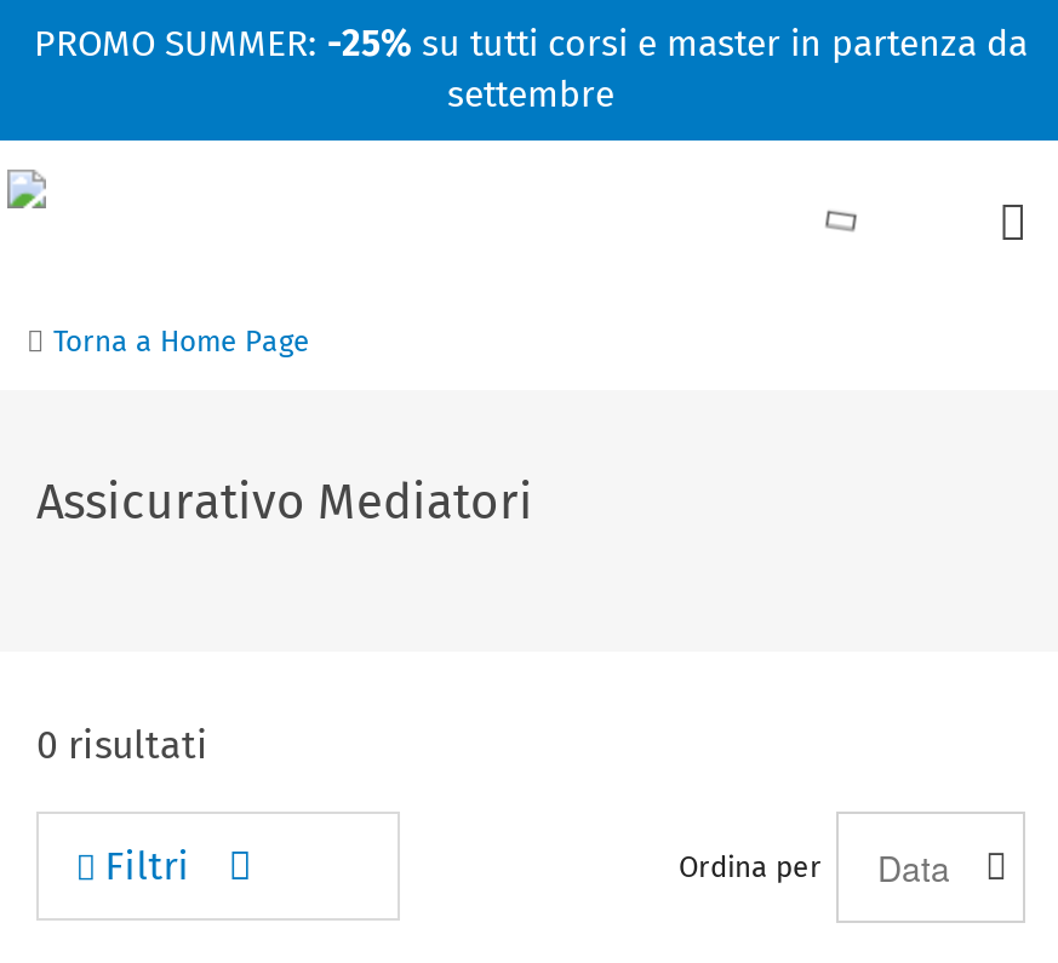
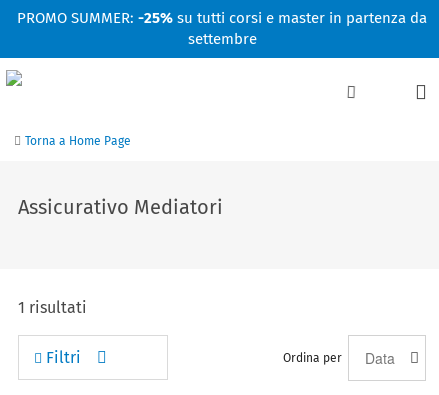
- 0 risultati
+ 1 risultati
